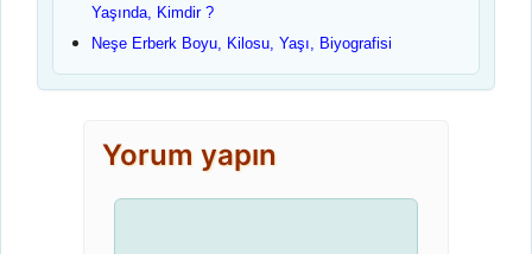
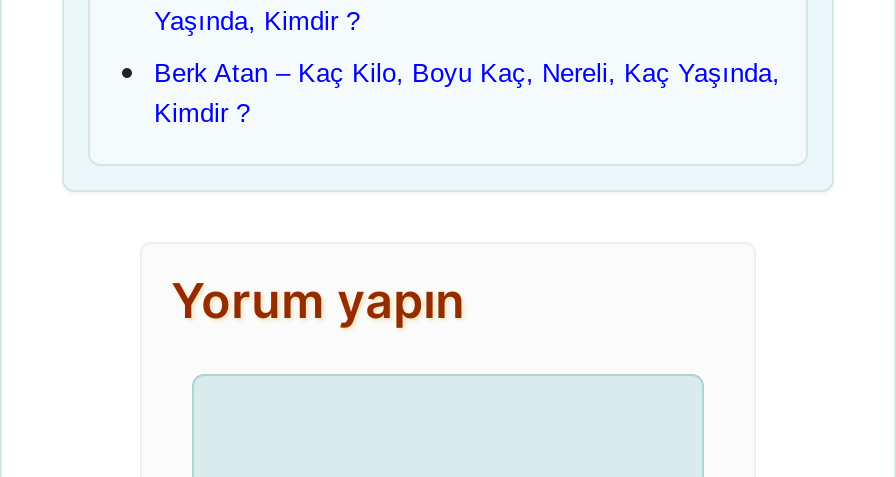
- Neşe Erberk Boyu, Kilosu, Yaşı, Biyografisi
+ Berk Atan – Kaç Kilo, Boyu Kaç, Nereli, Kaç Yaşında,
+ Kimdir ?
